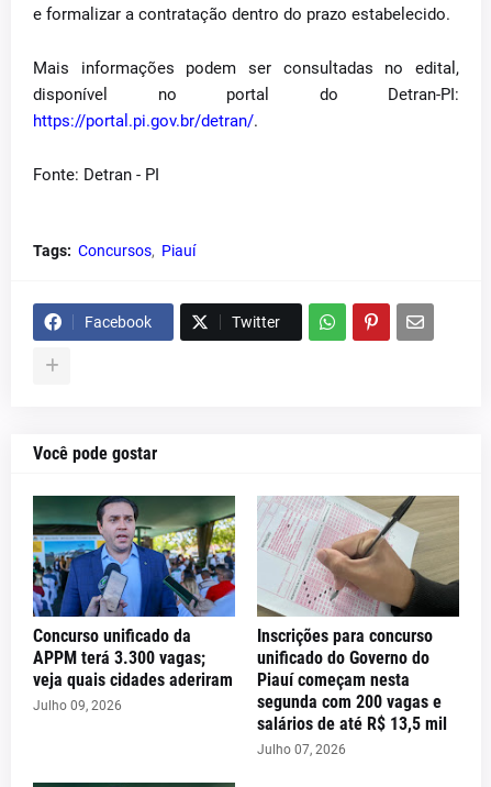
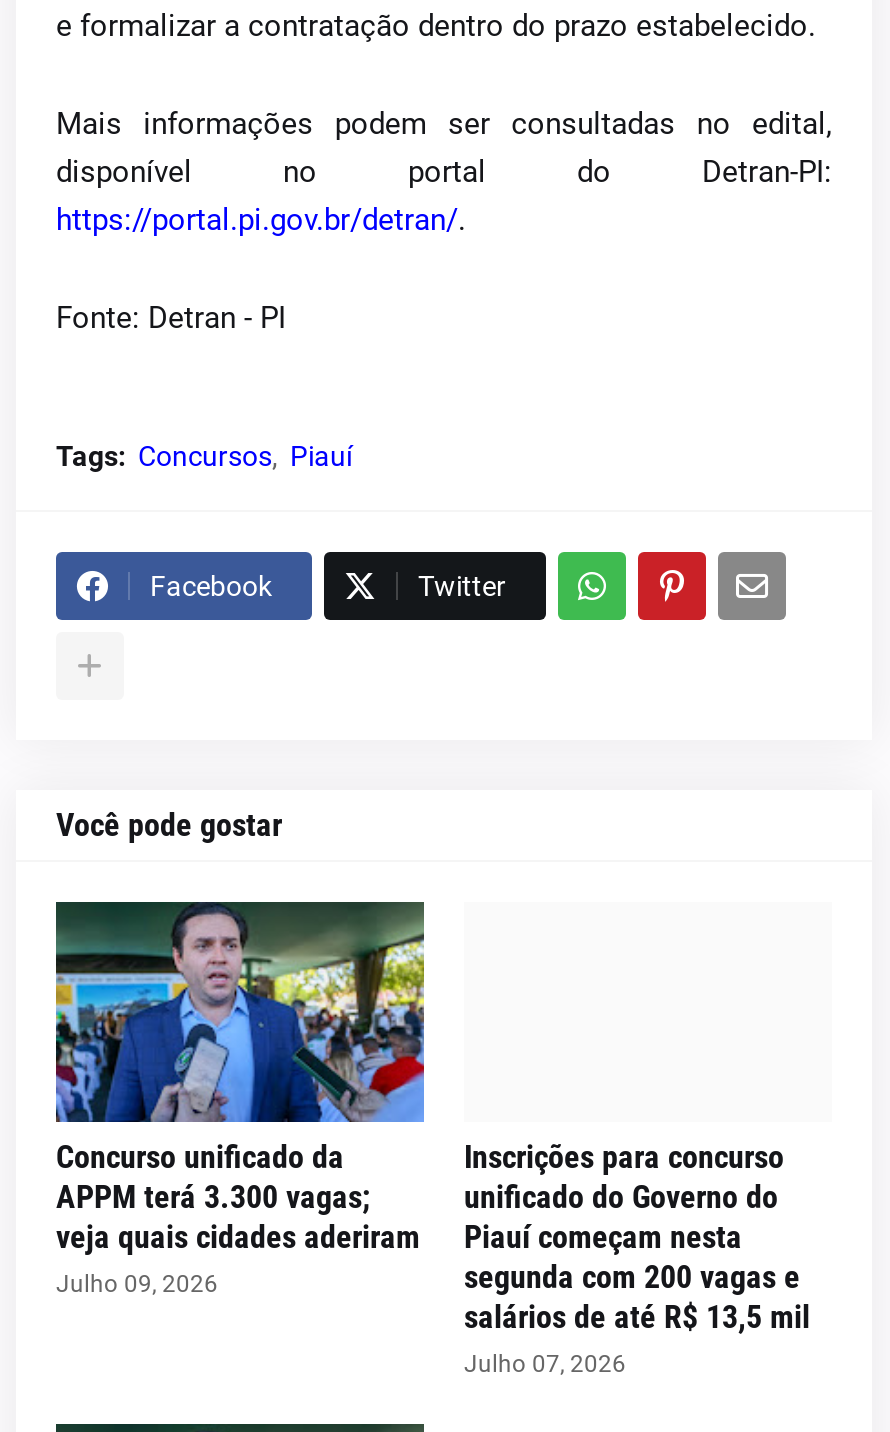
- [image]
